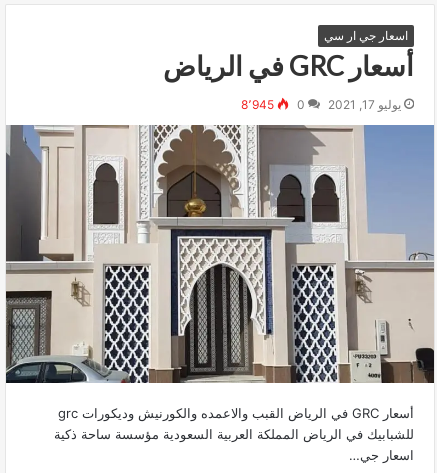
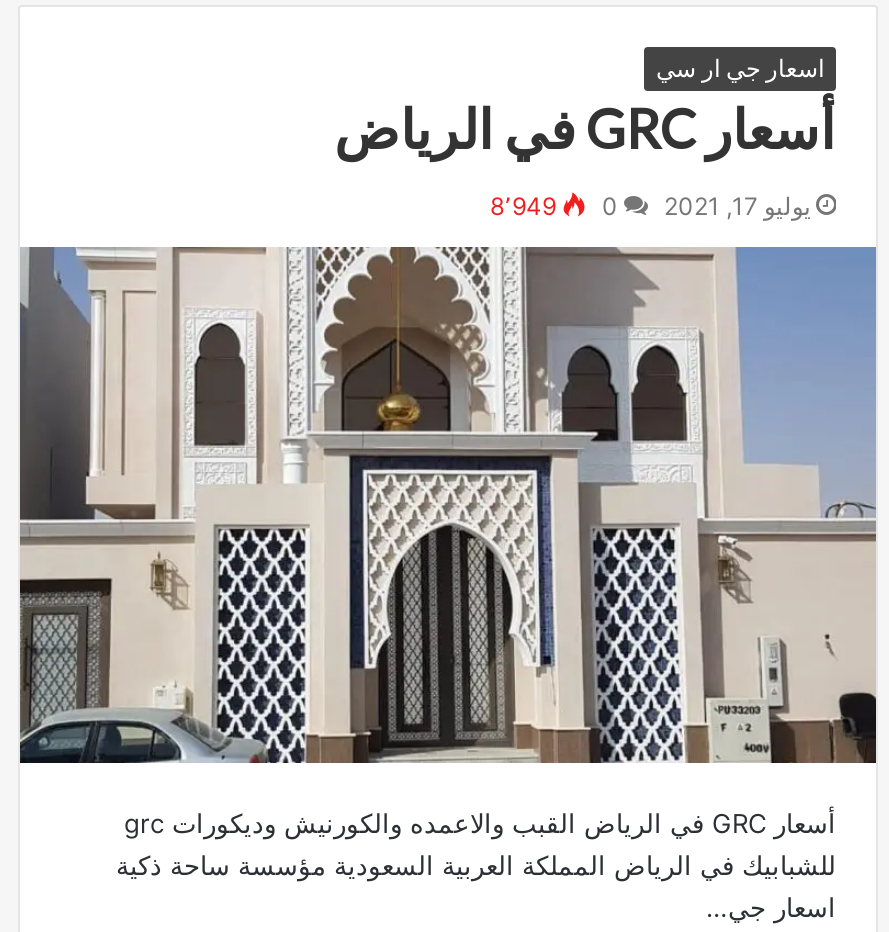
- 8٬945 0
+ 8٬949 0
